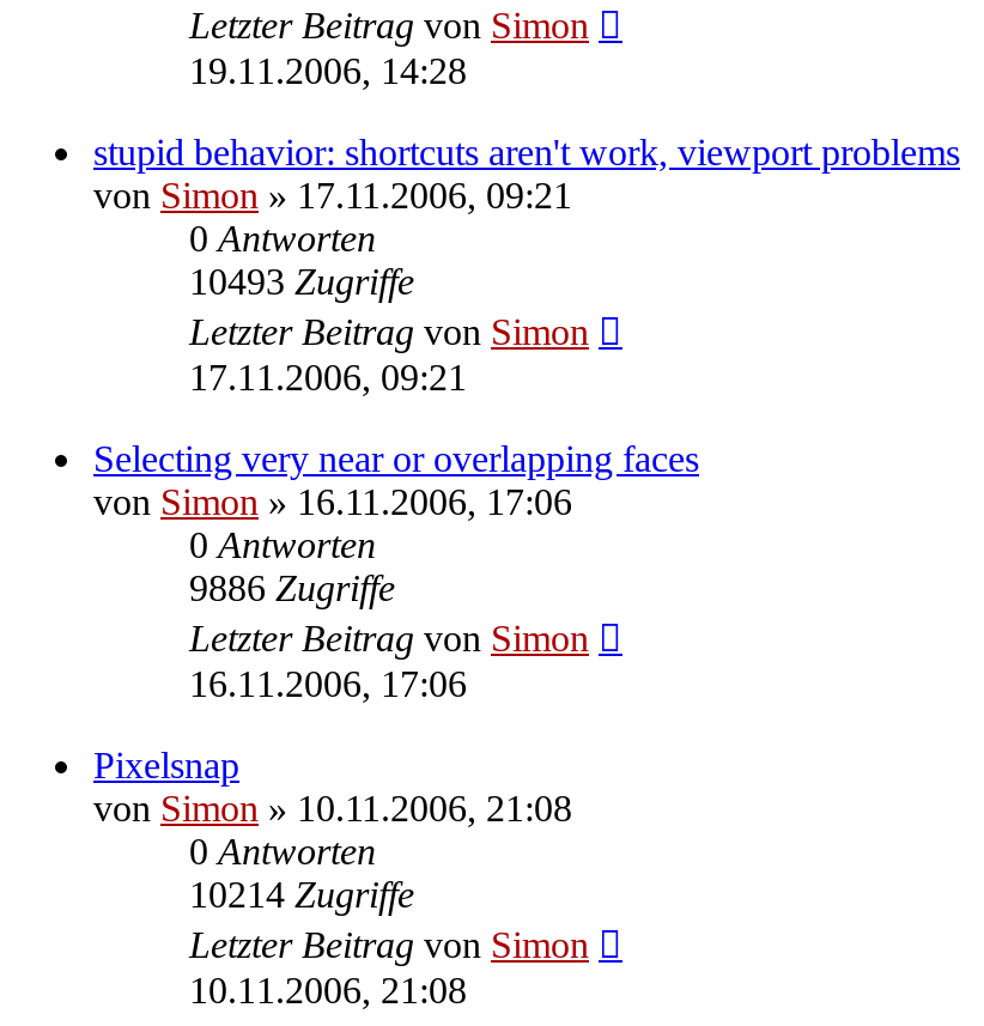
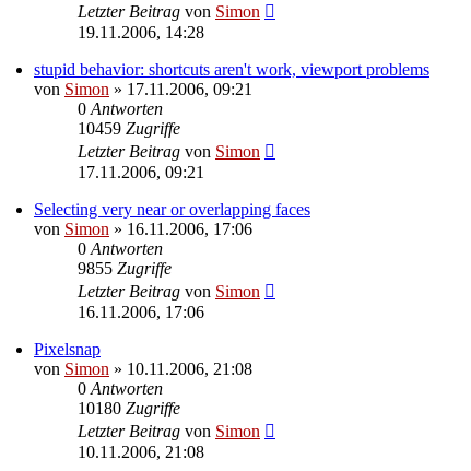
- 10493 Zugriffe
+ 10459 Zugriffe

- 9886 Zugriffe
+ 9855 Zugriffe

- 10214 Zugriffe
+ 10180 Zugriffe
